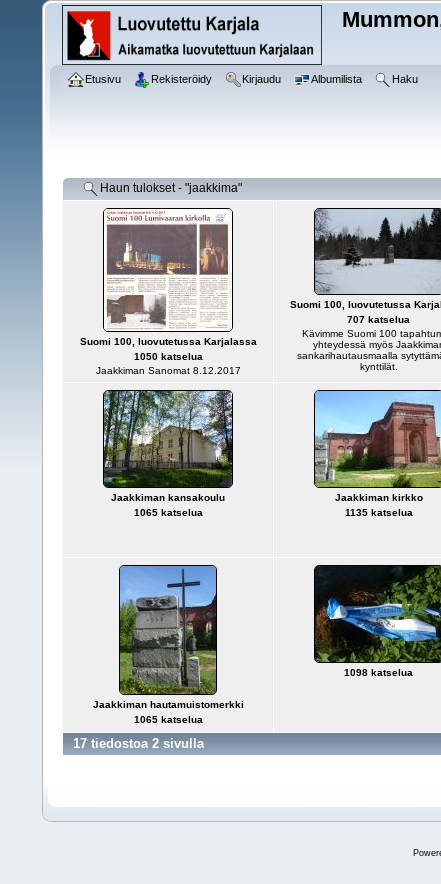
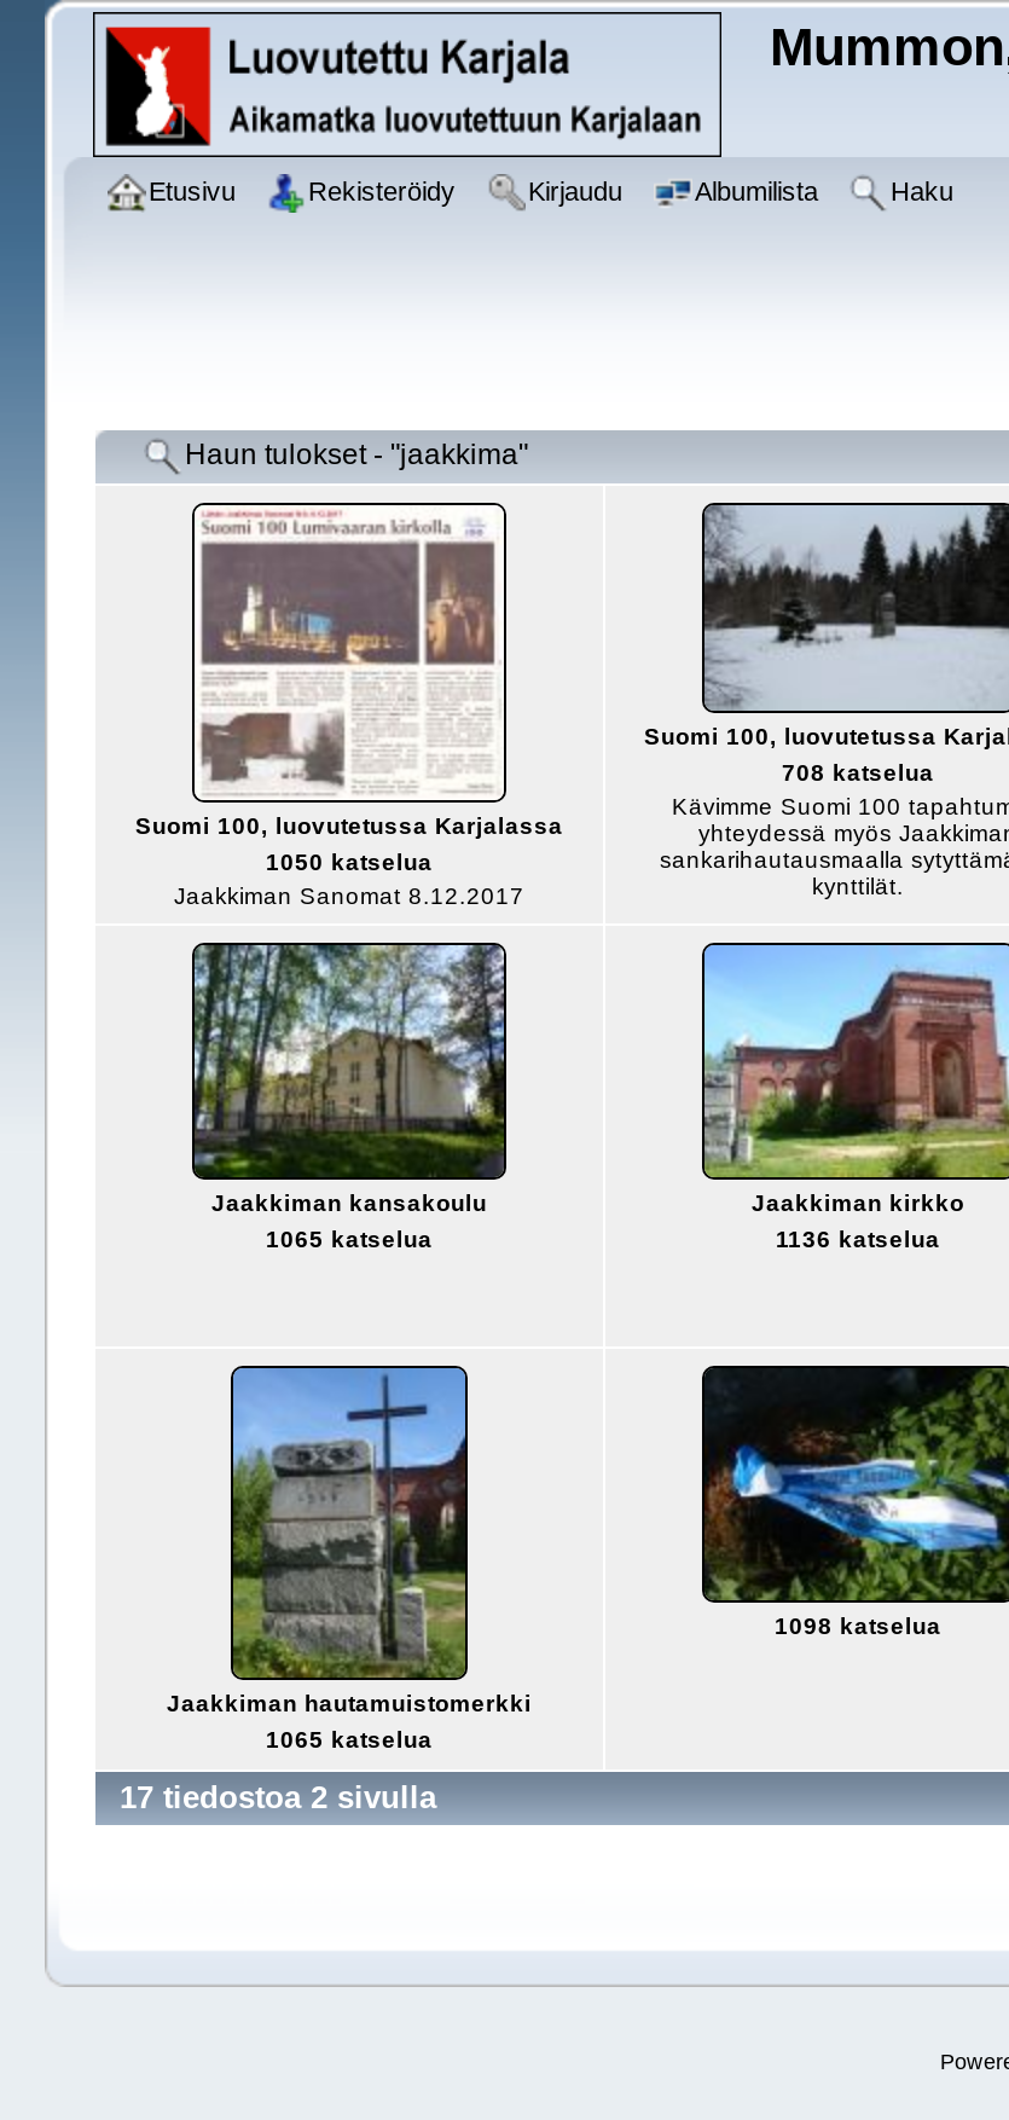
- 707 katselua
+ 708 katselua

- 1135 katselua
+ 1136 katselua
